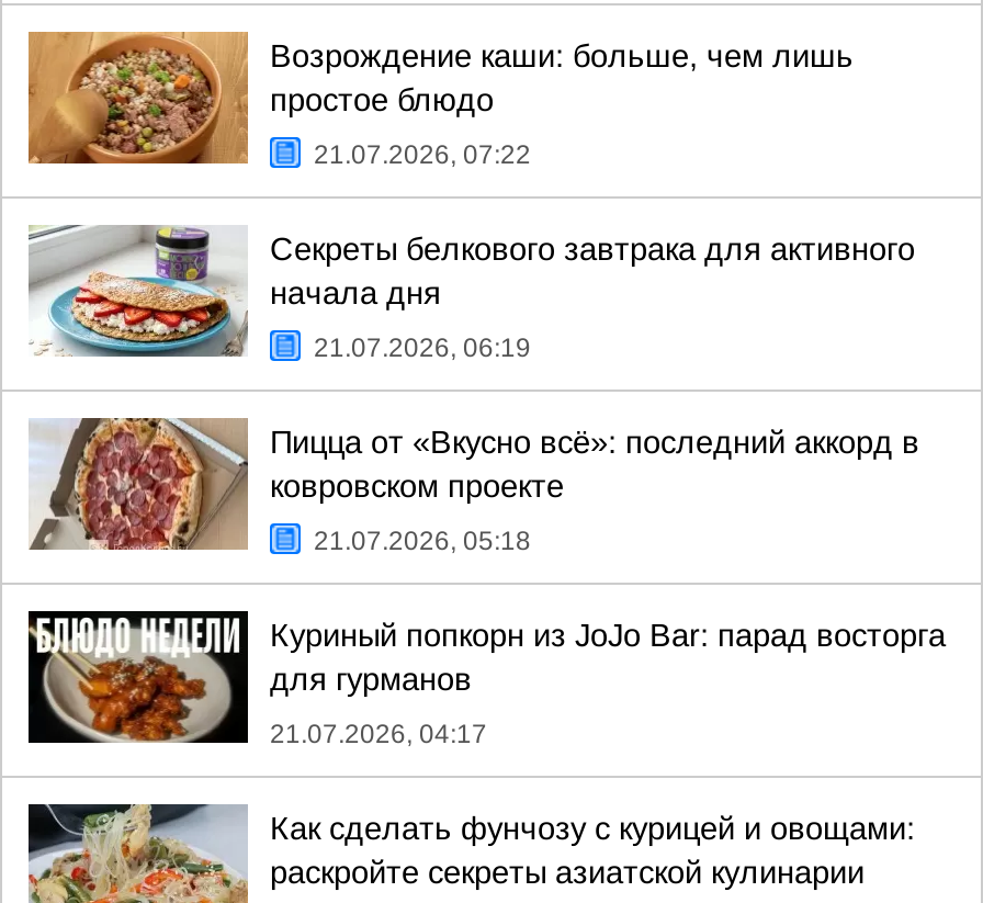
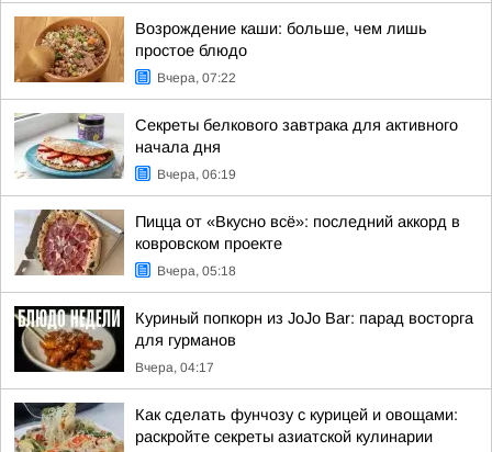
- 21.07.2026, 07:22
+ Вчера, 07:22

- 21.07.2026, 06:19
+ Вчера, 06:19

- 21.07.2026, 05:18
+ Вчера, 05:18

- 21.07.2026, 04:17
+ Вчера, 04:17
